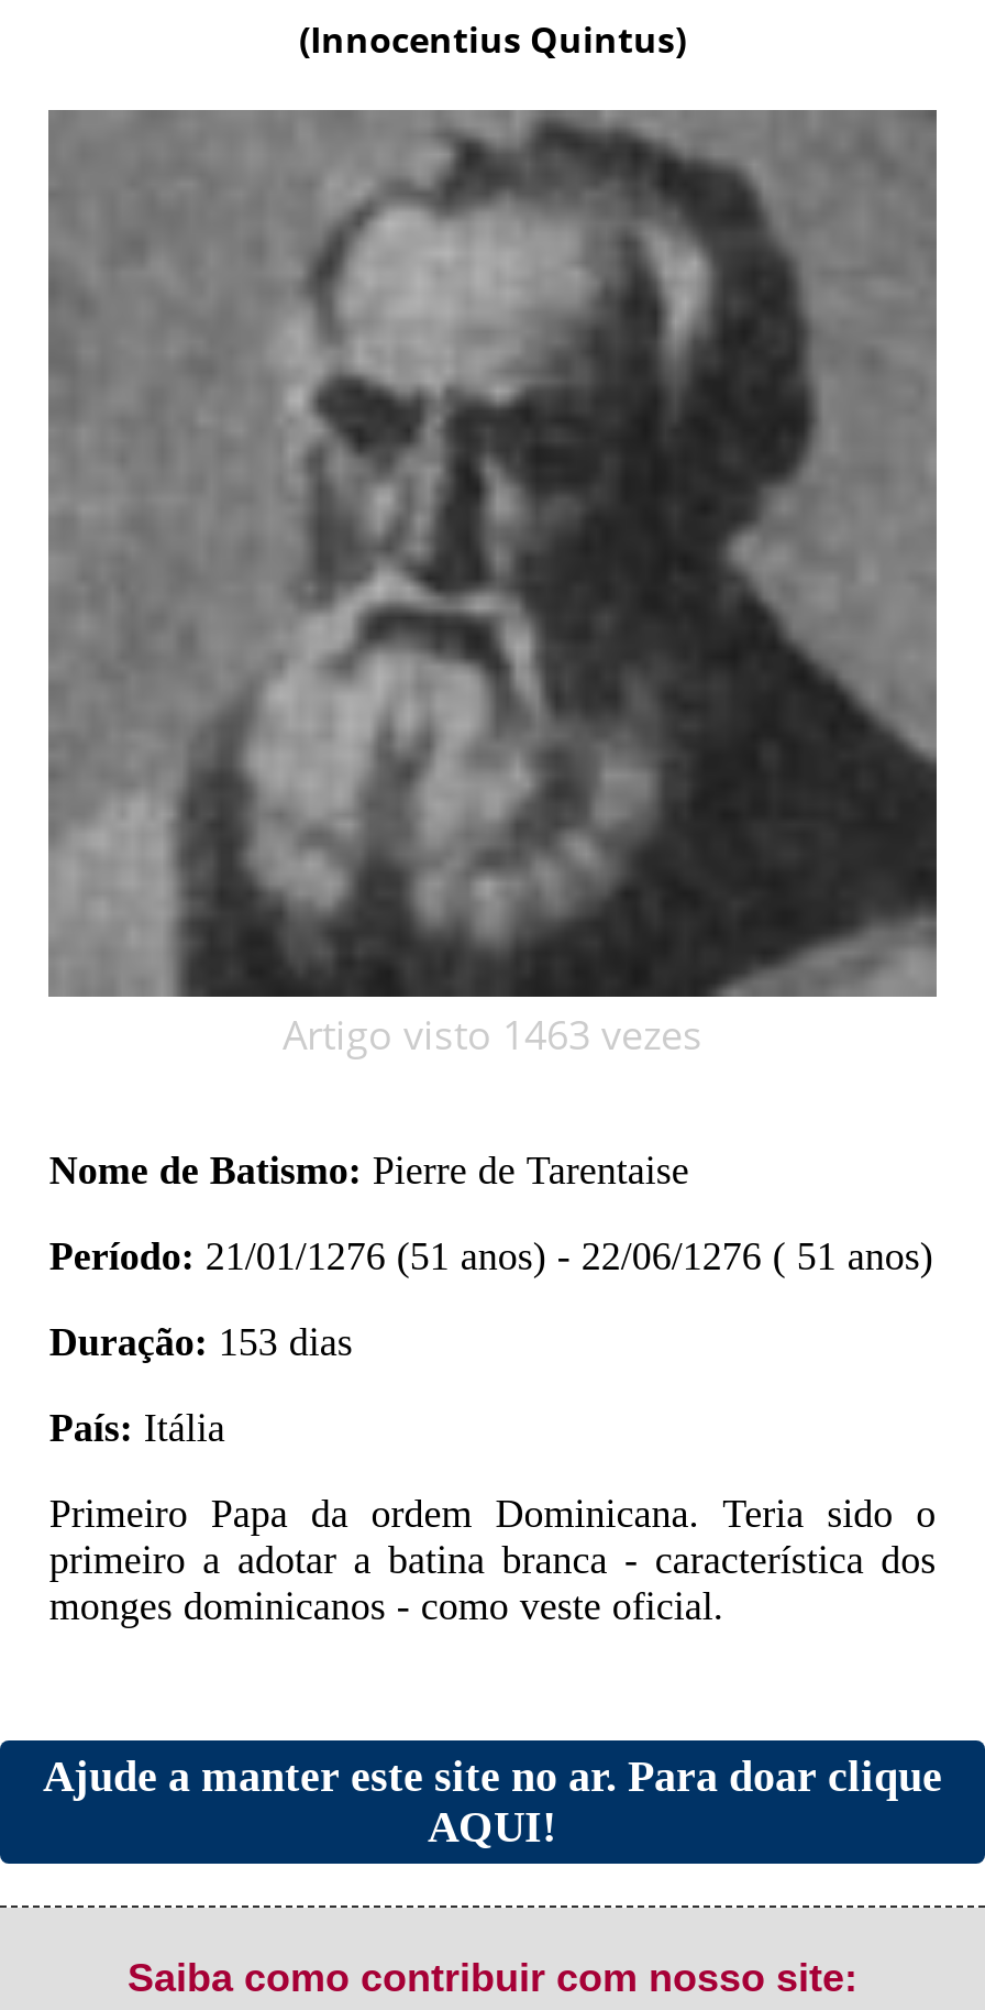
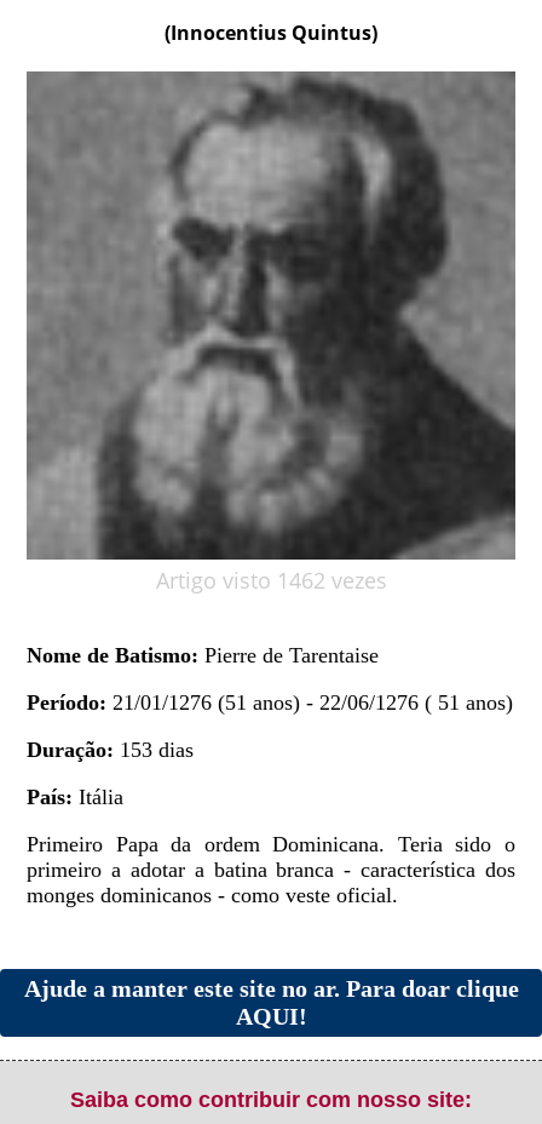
- Artigo visto 1463 vezes
+ Artigo visto 1462 vezes
